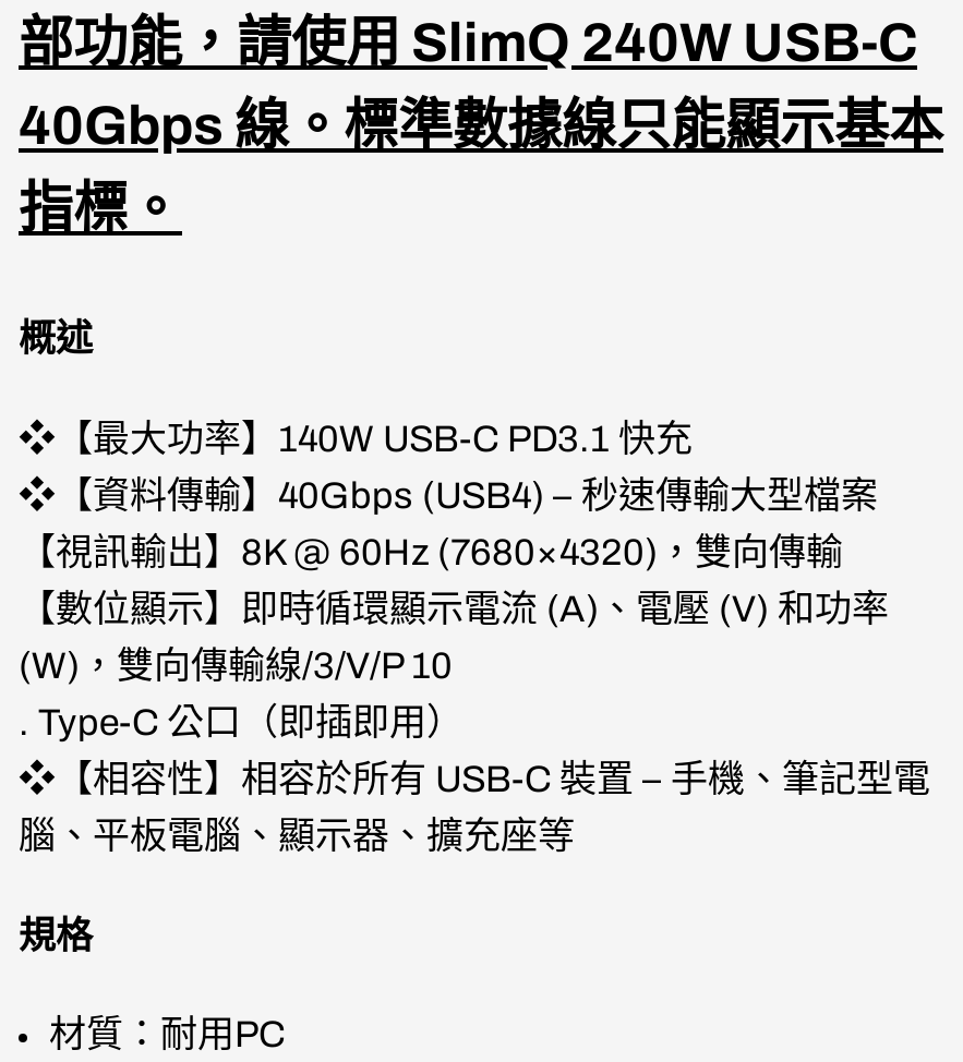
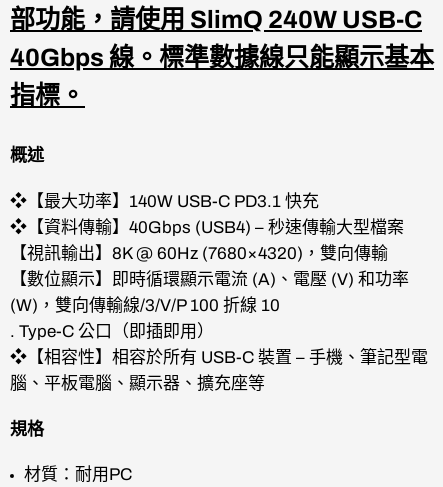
- (W)，雙向傳輸線/3/V/P 10
+ (W)，雙向傳輸線/3/V/P 100 折線 10
